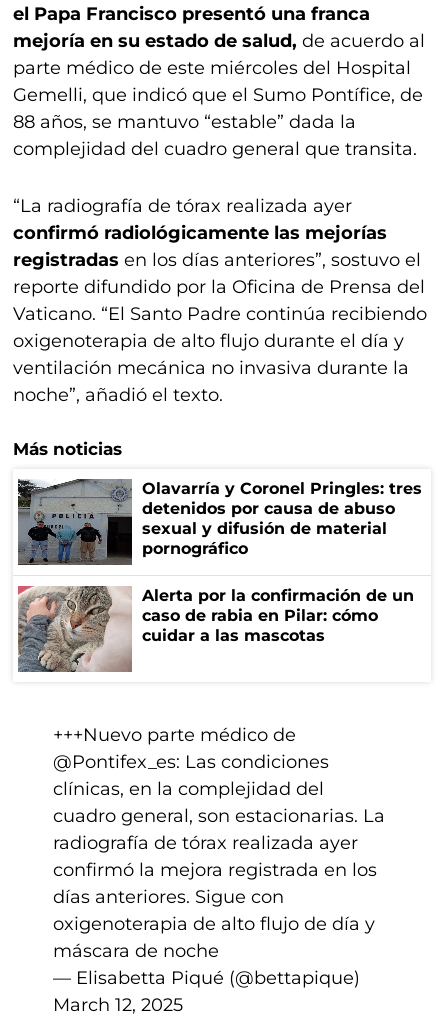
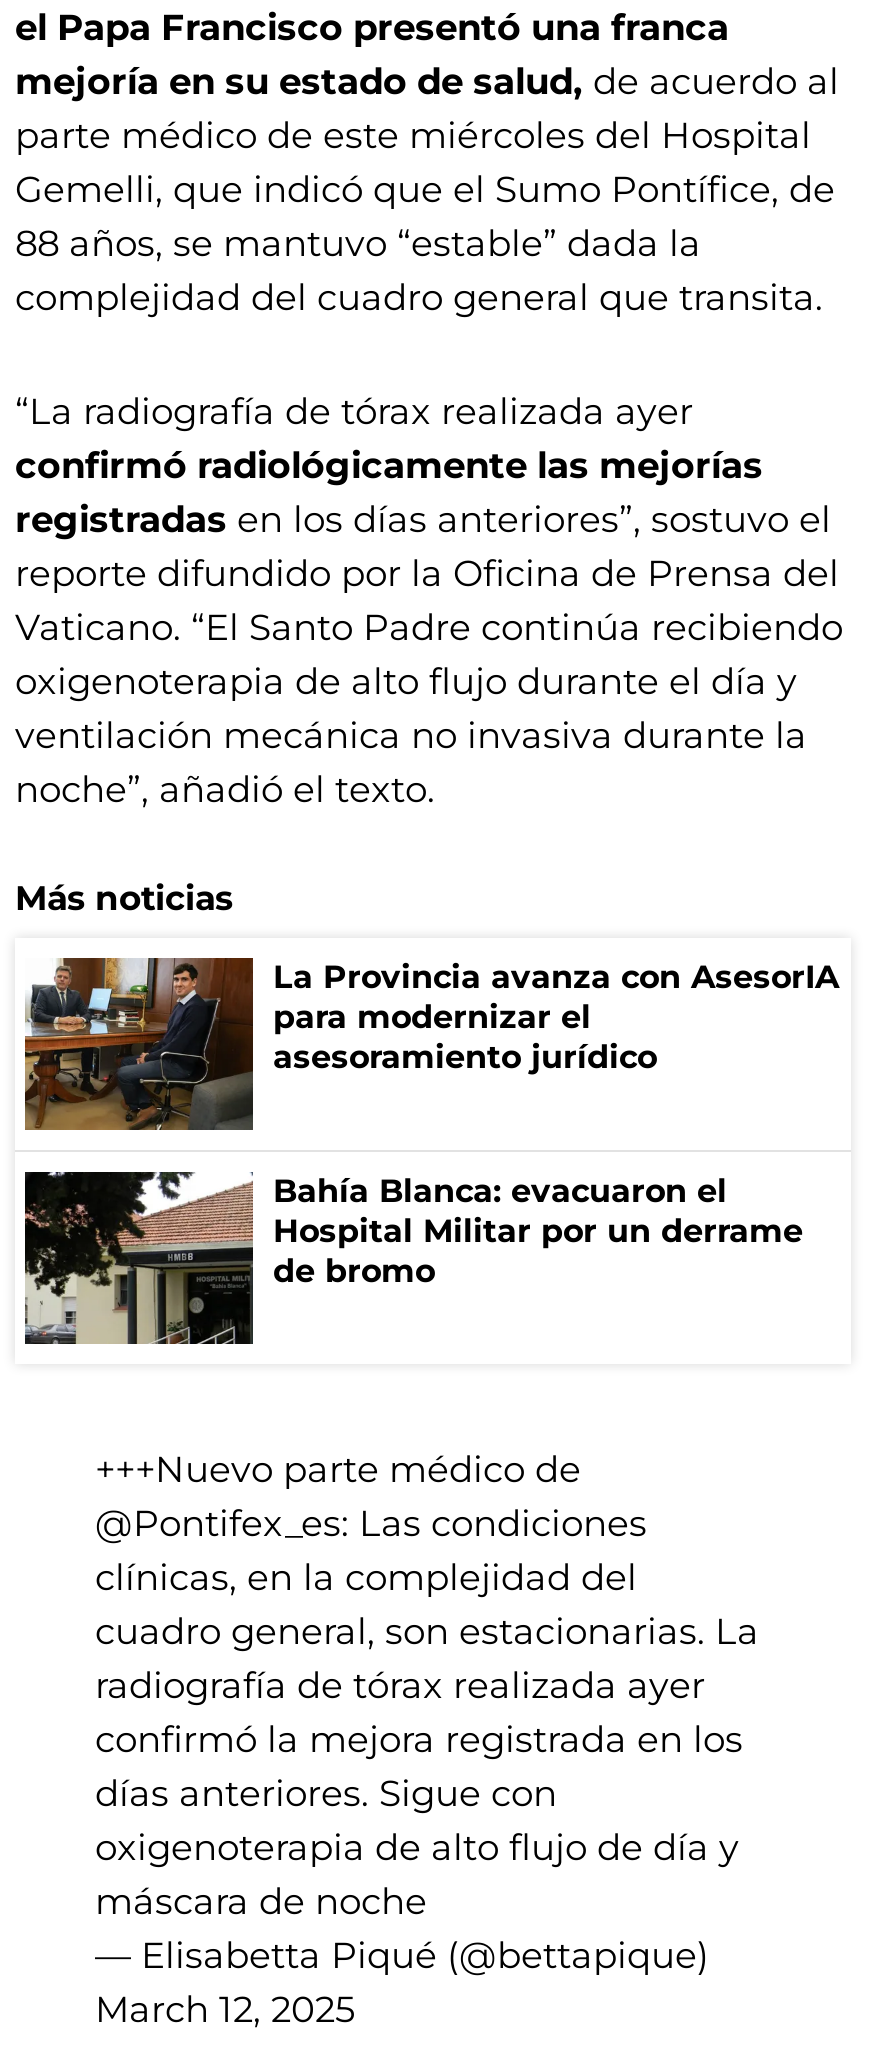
- [image]
- Olavarría y Coronel Pringles: tres
- detenidos por causa de abuso
- sexual y difusión de material
- pornográfico
+ [image]
+ La Provincia avanza con AsesorIA
+ para modernizar el
+ asesoramiento jurídico

- [image]
- Alerta por la confirmación de un
- caso de rabia en Pilar: cómo
- cuidar a las mascotas
+ [image]
+ Bahía Blanca: evacuaron el
+ Hospital Militar por un derrame
+ de bromo
